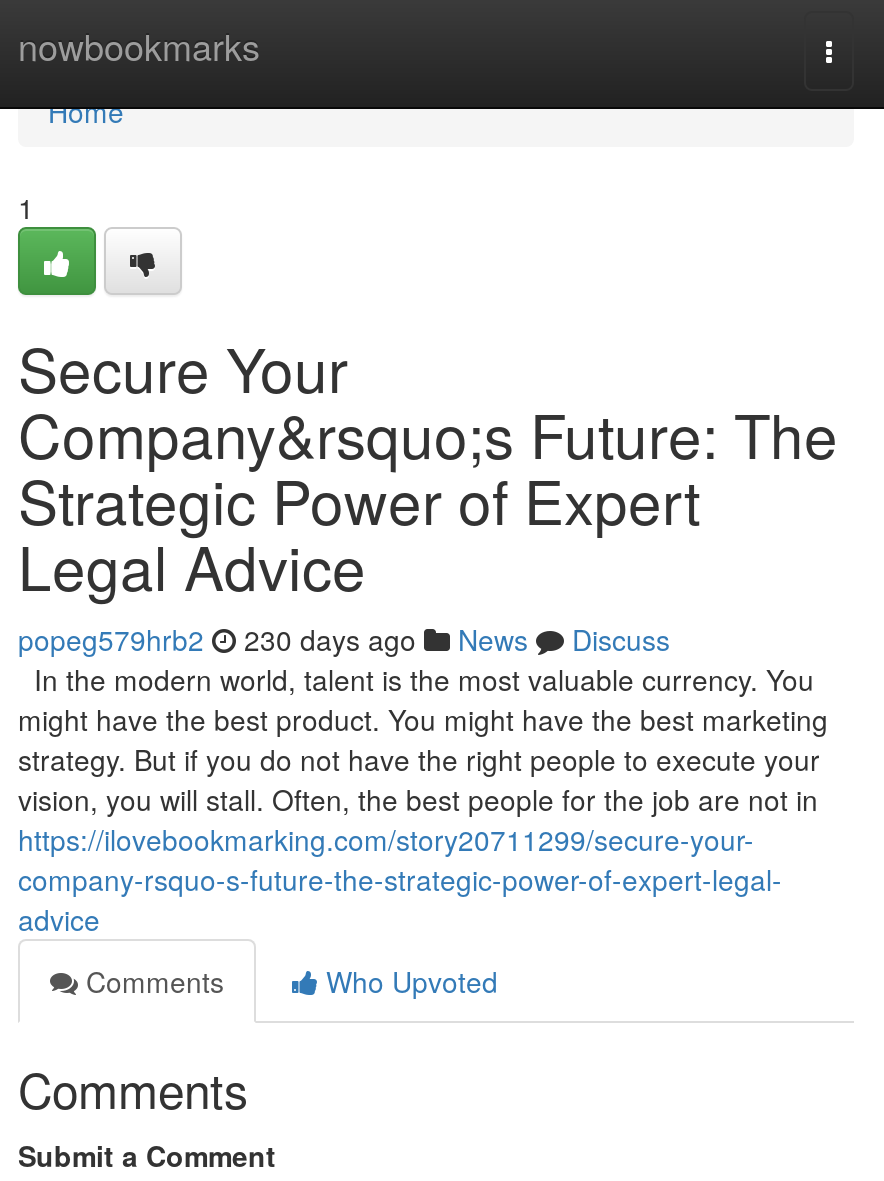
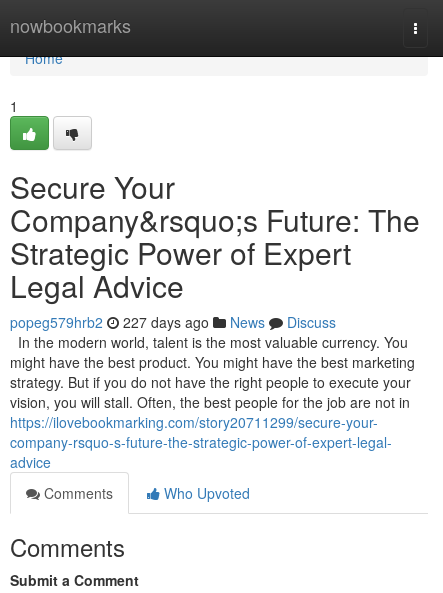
- popeg579hrb2 230 days ago News Discuss
+ popeg579hrb2 227 days ago News Discuss
